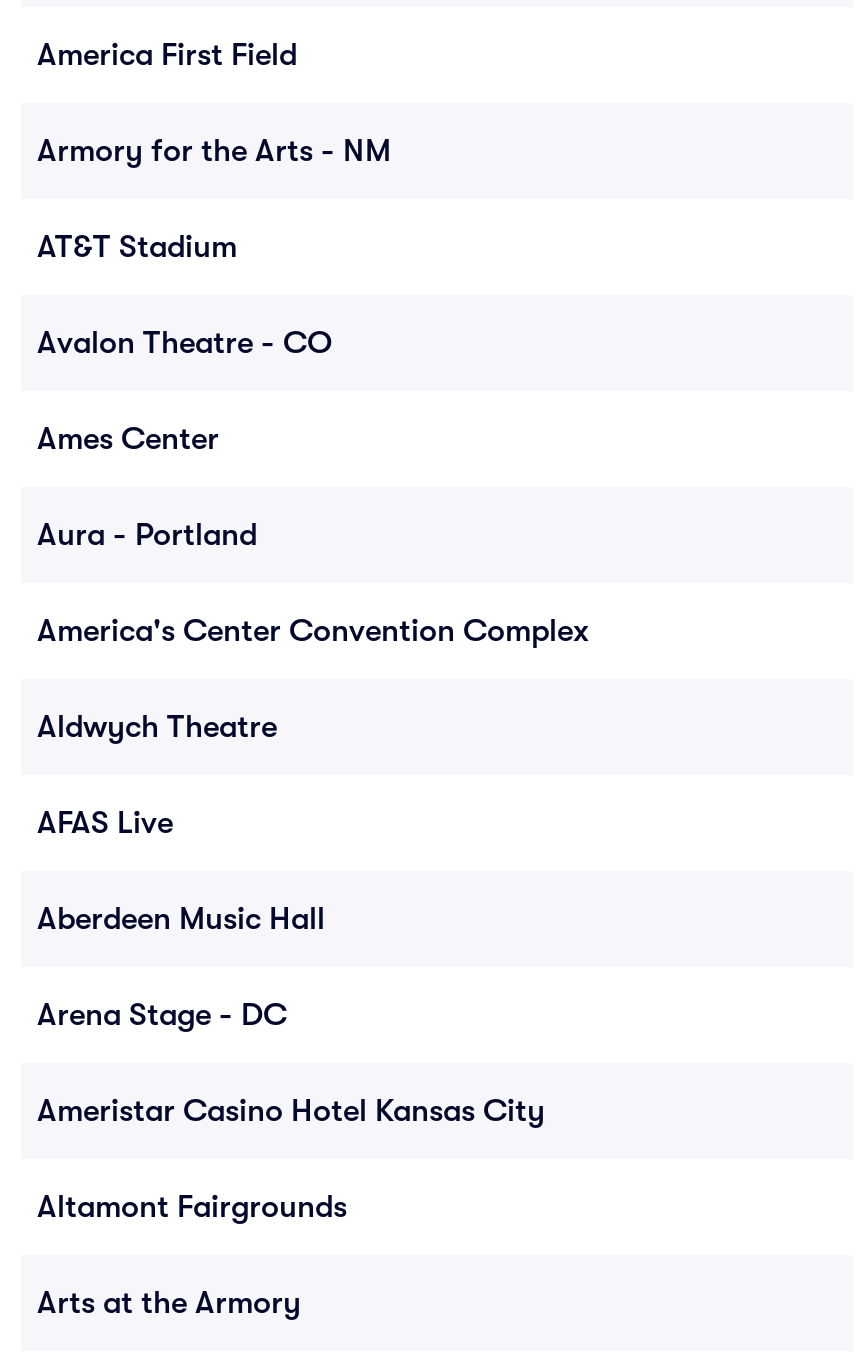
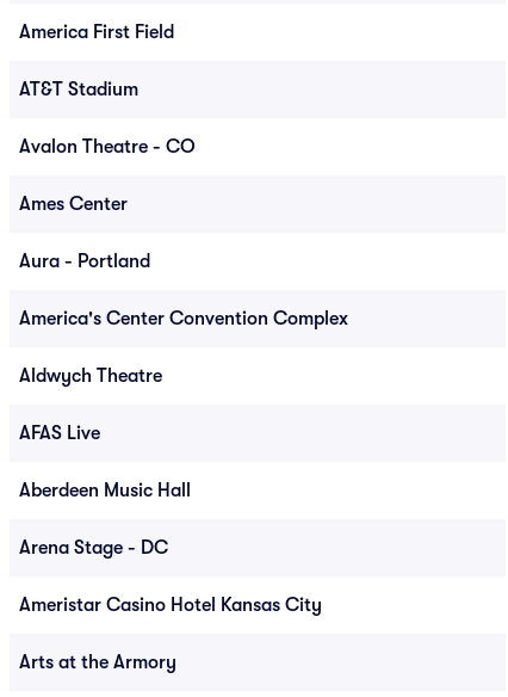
- Armory for the Arts - NM

- Altamont Fairgrounds
